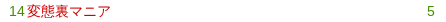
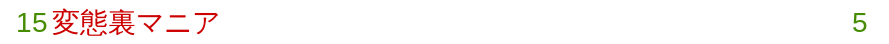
- 14 変態裏マニア
+ 15 変態裏マニア
